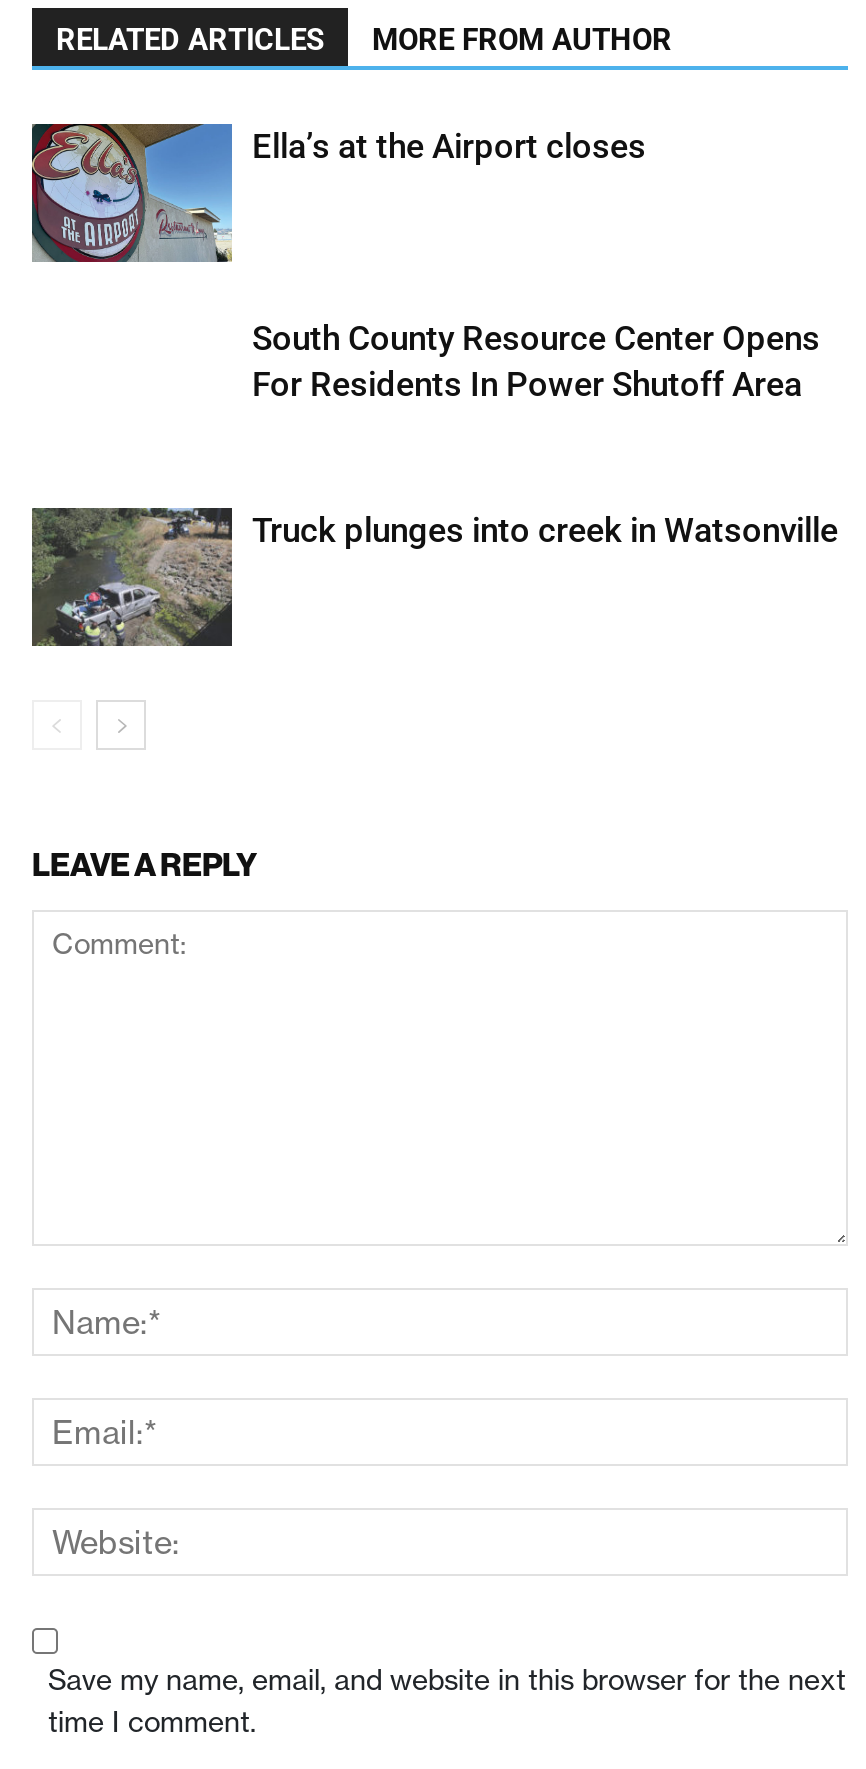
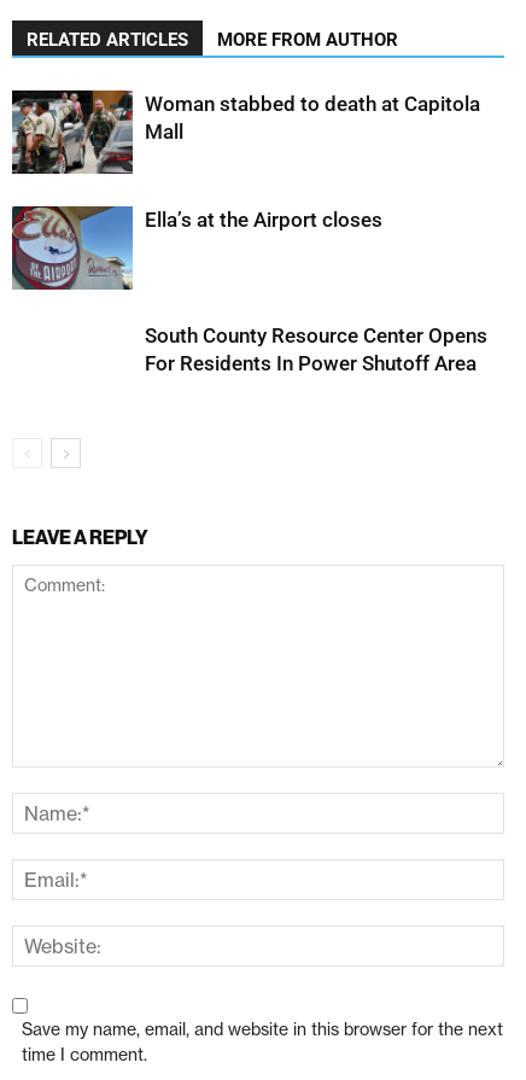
+ [image]
+ Woman stabbed to death at Capitola
+ Mall

moved down: [image] | Ella’s at the Airport closes | South County Resource Center Opens | For Residents In Power Shutoff Area

- [image]
- Truck plunges into creek in Watsonville
